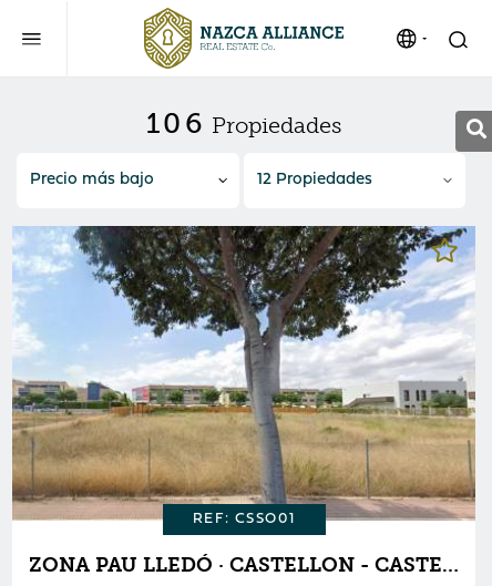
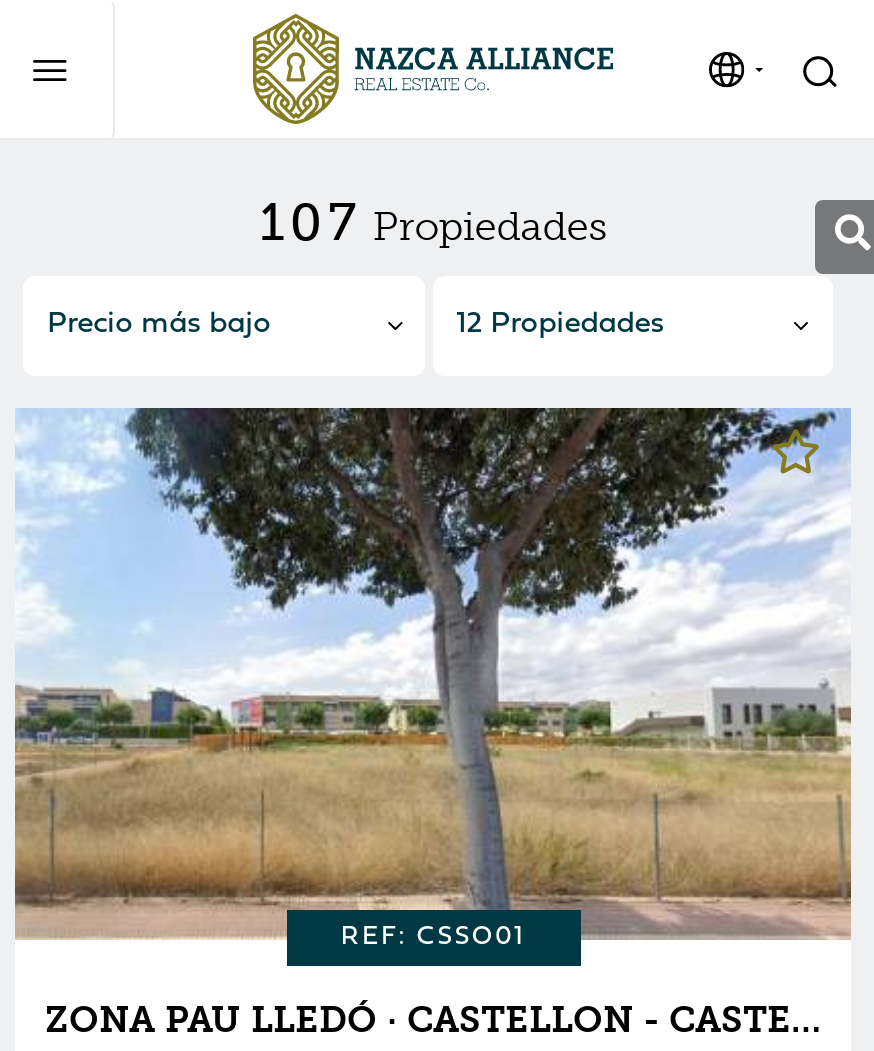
- 106 Propiedades
+ 107 Propiedades
